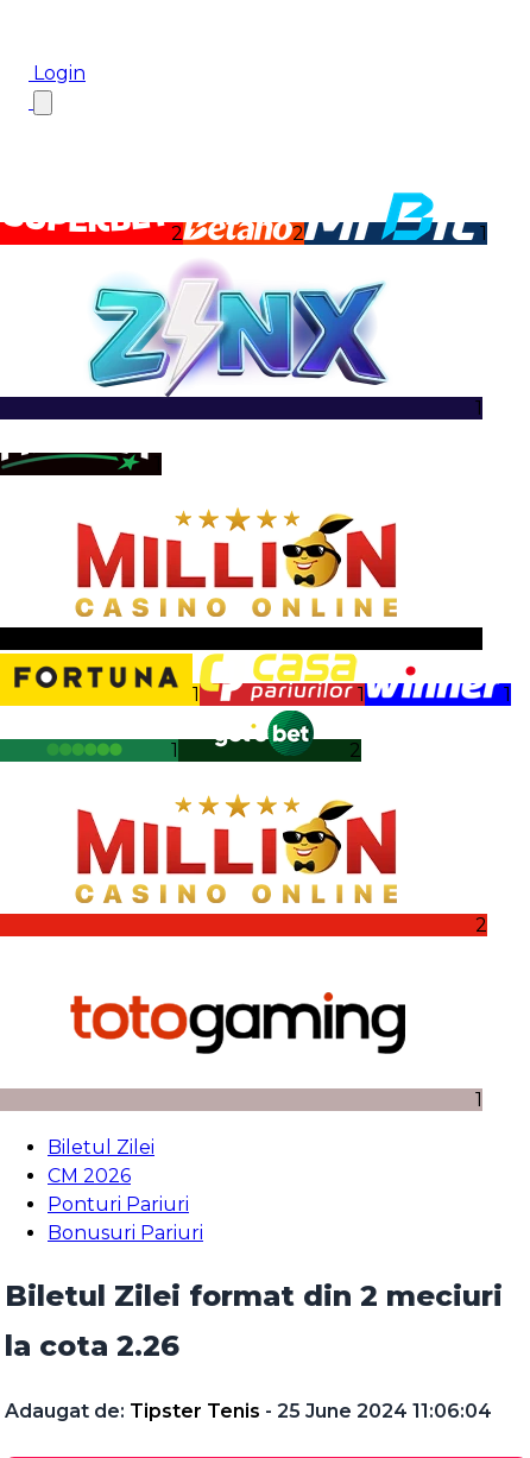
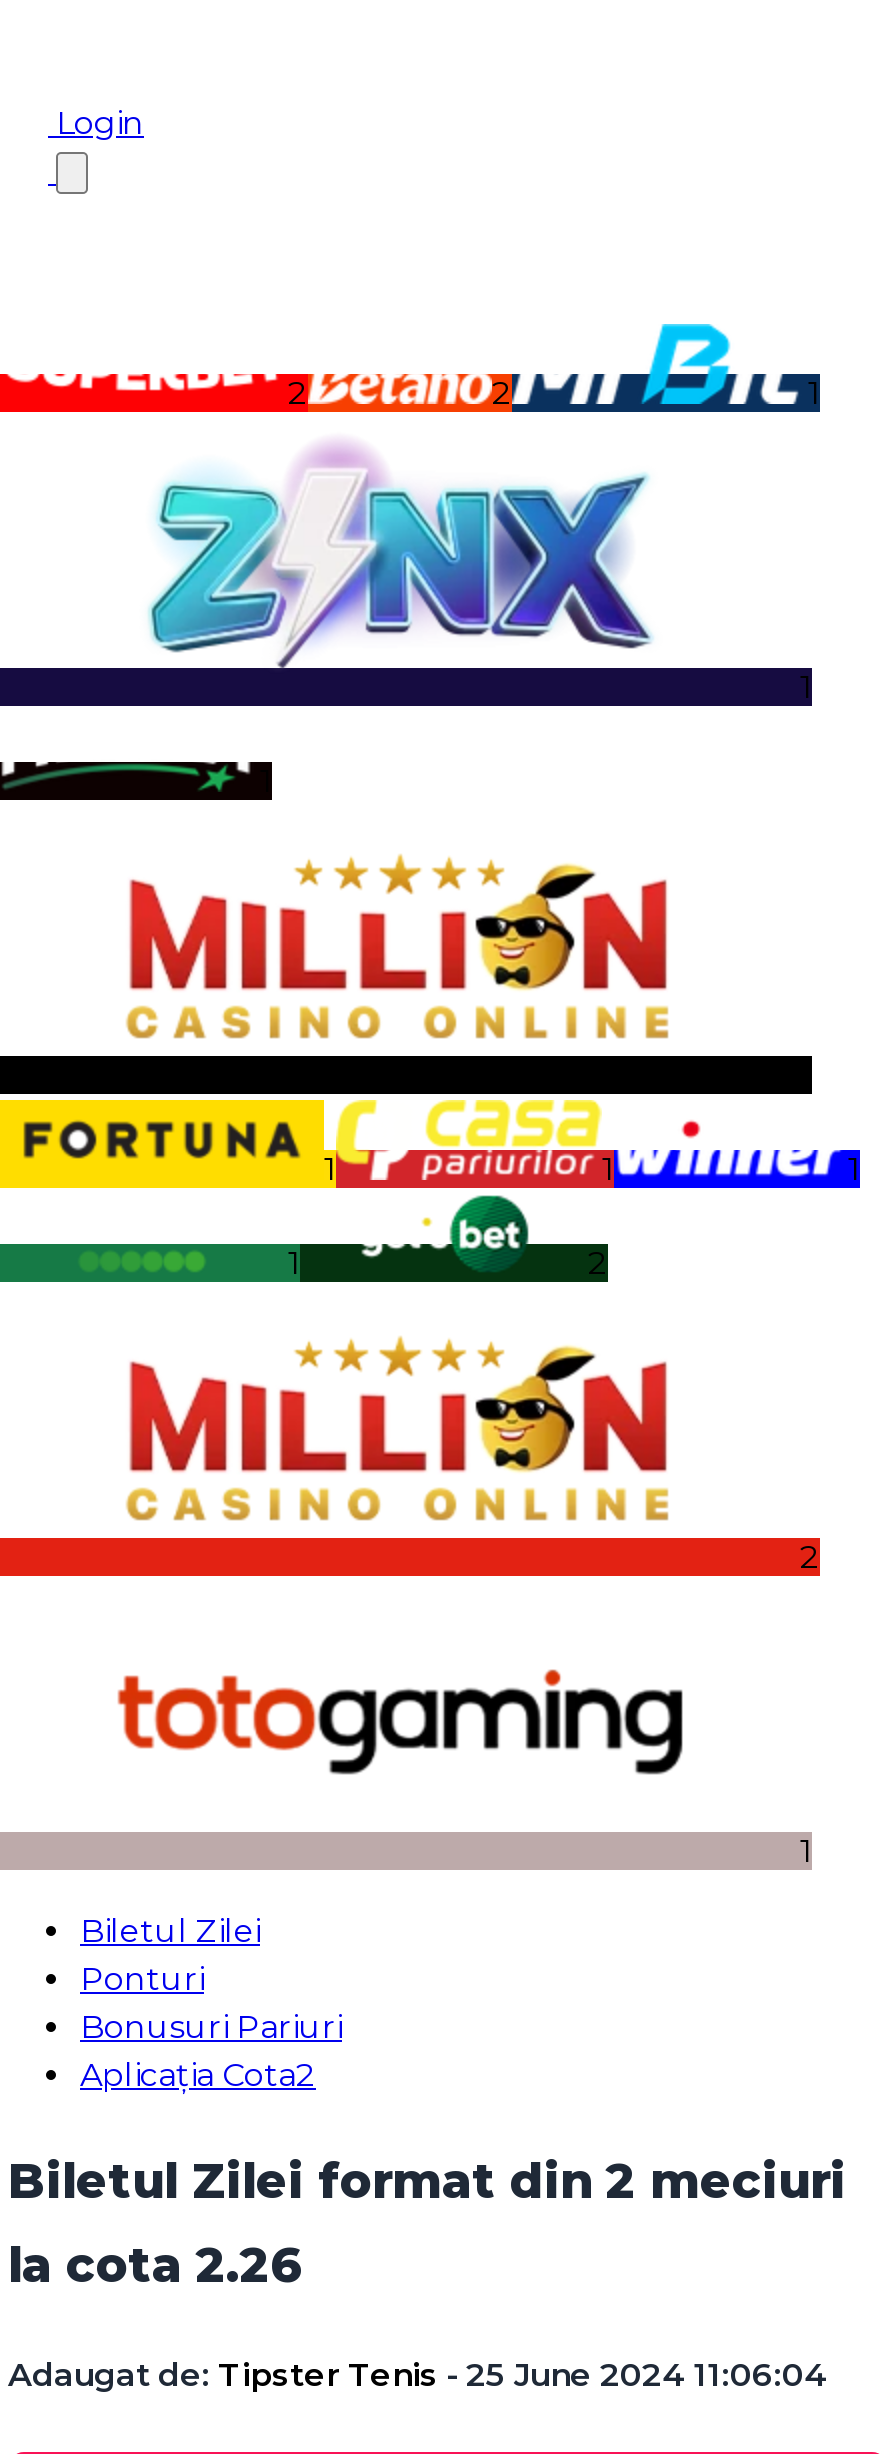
- CM 2026
- Ponturi Pariuri
+ Ponturi

moved up: Bonusuri Pariuri

+ Aplicația Cota2
